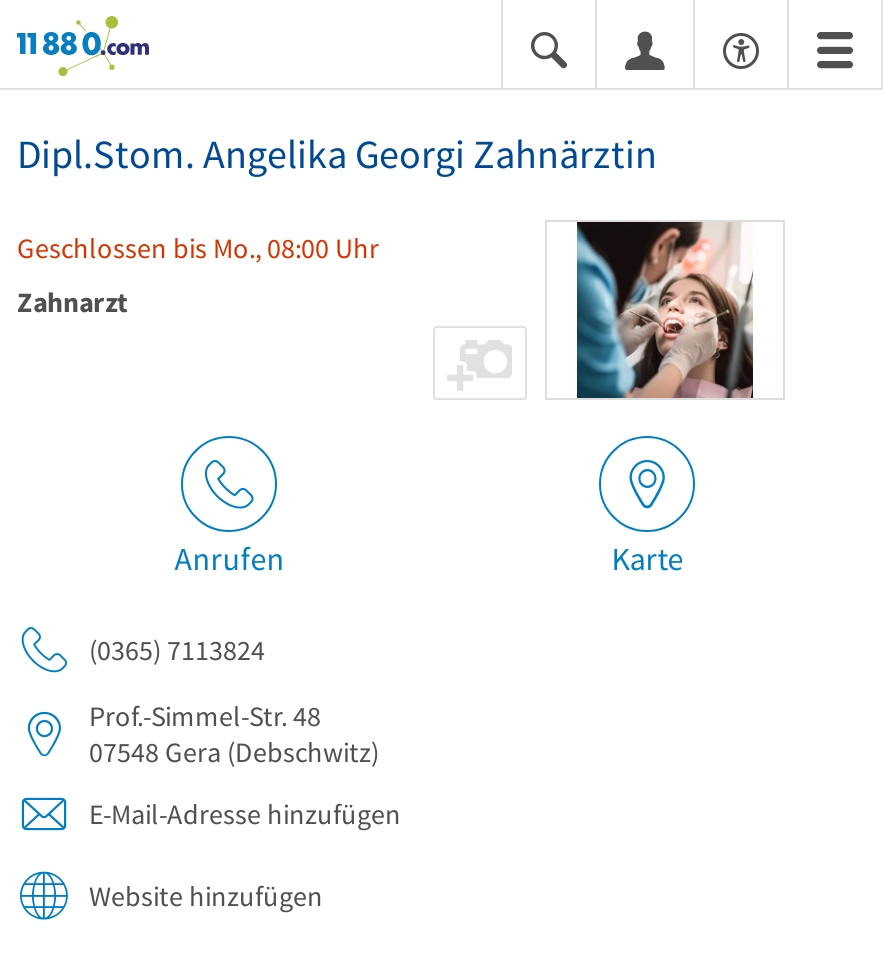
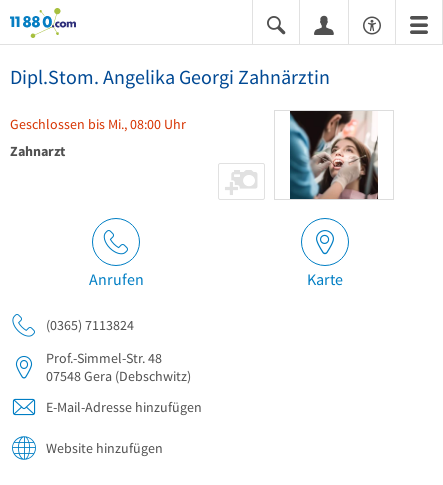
- Geschlossen bis Mo., 08:00 Uhr
+ Geschlossen bis Mi., 08:00 Uhr
